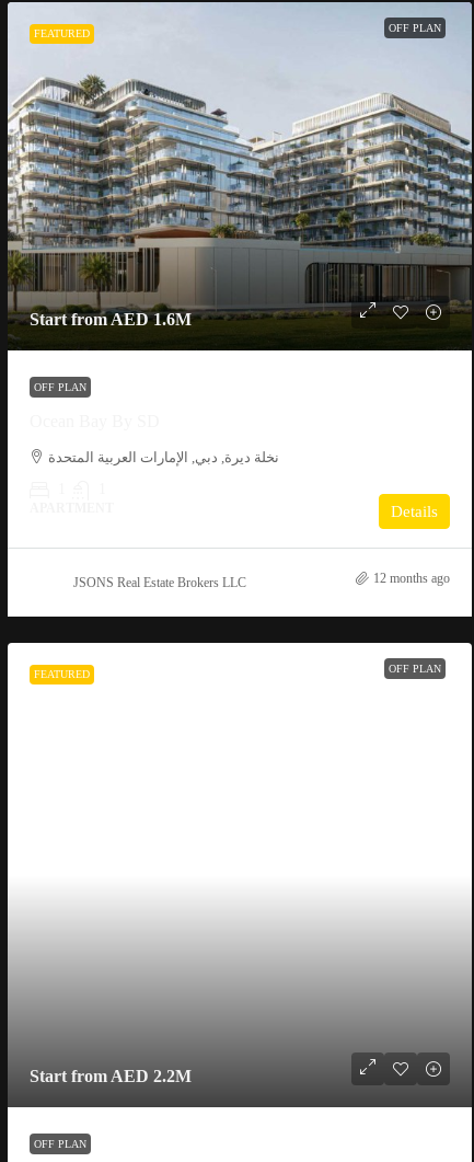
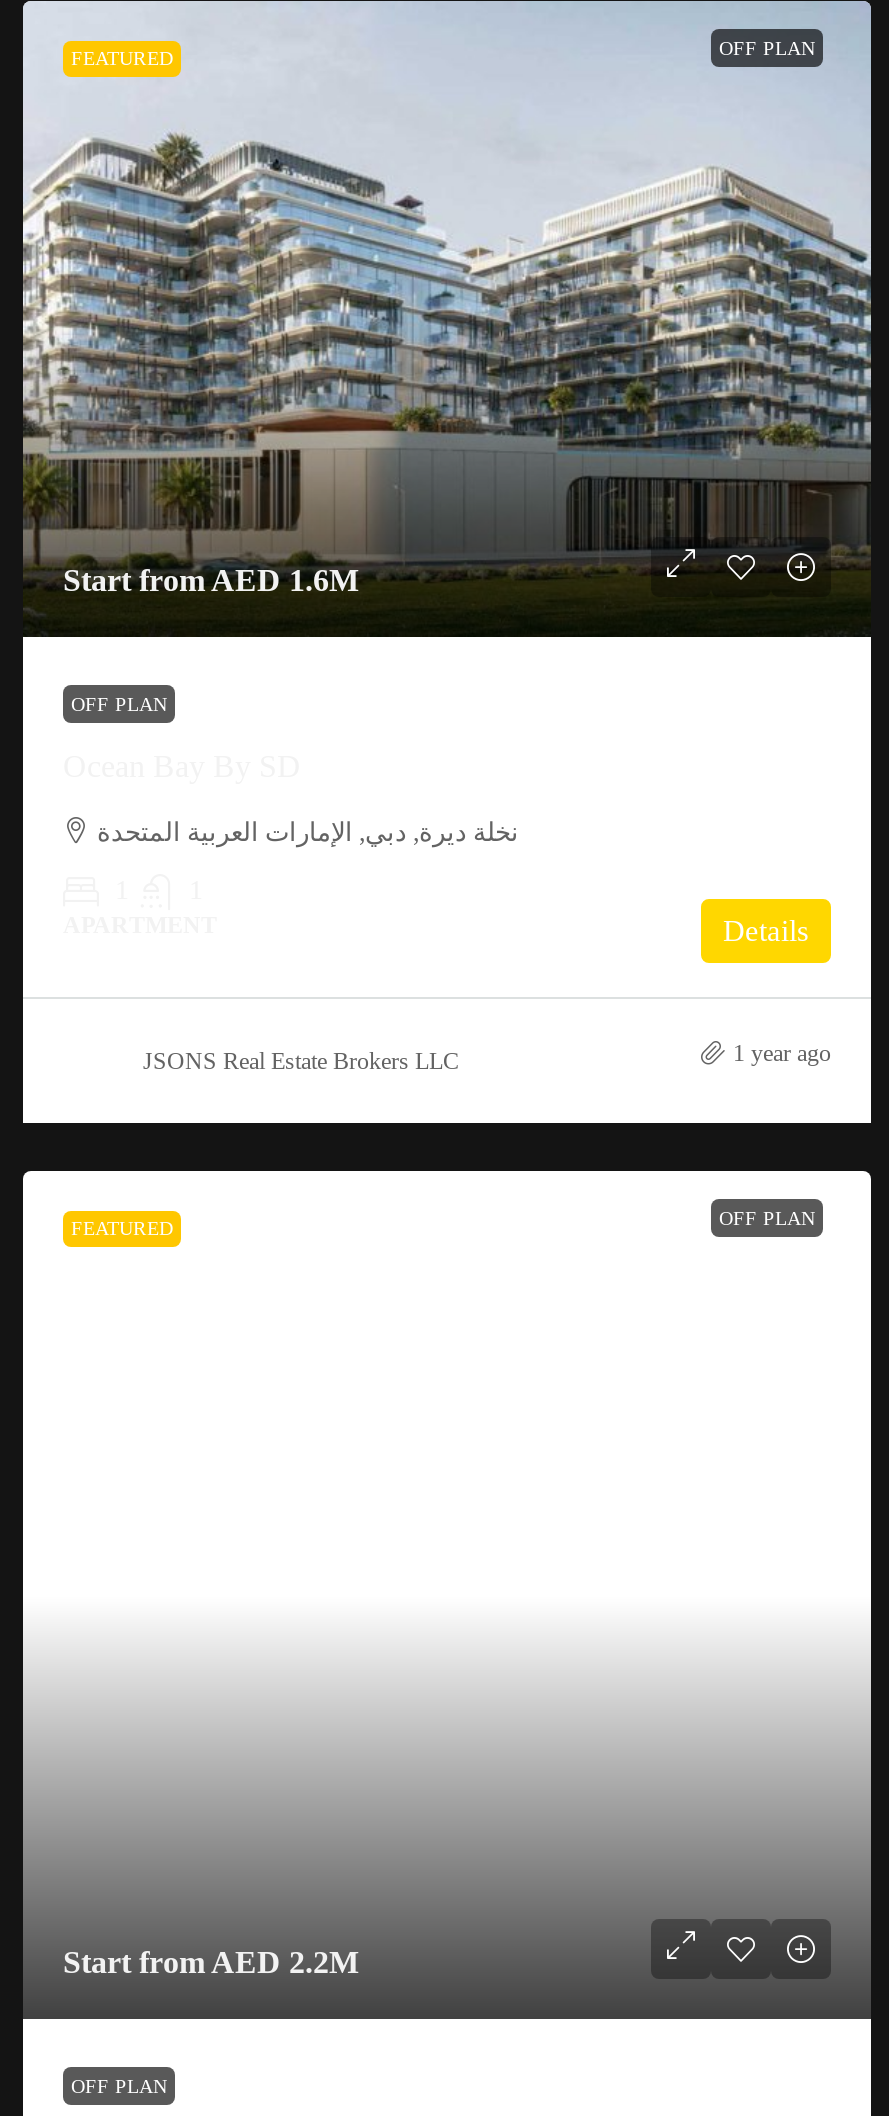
- 12 months ago
+ 1 year ago
